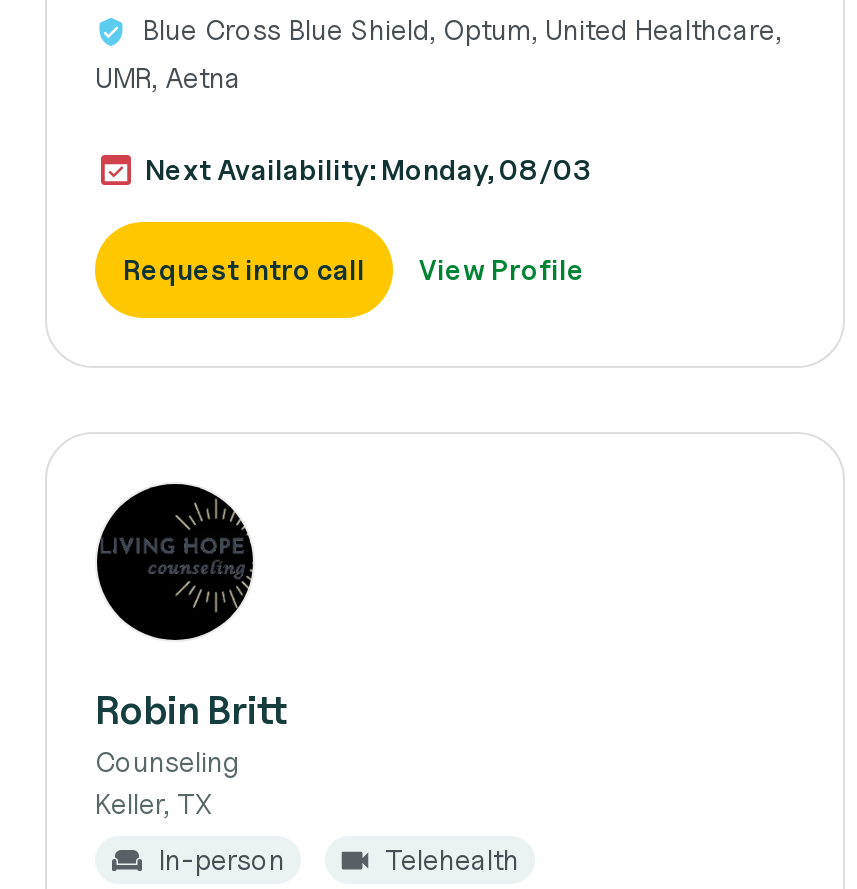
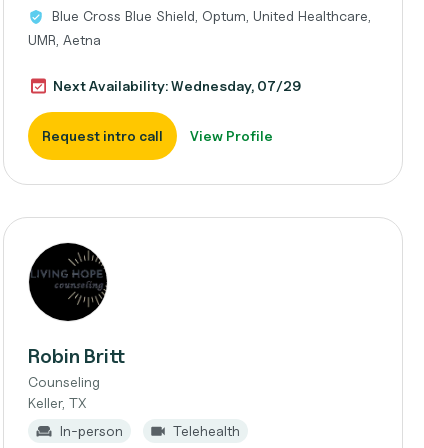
- Next Availability: Monday, 08/03
+ Next Availability: Wednesday, 07/29
